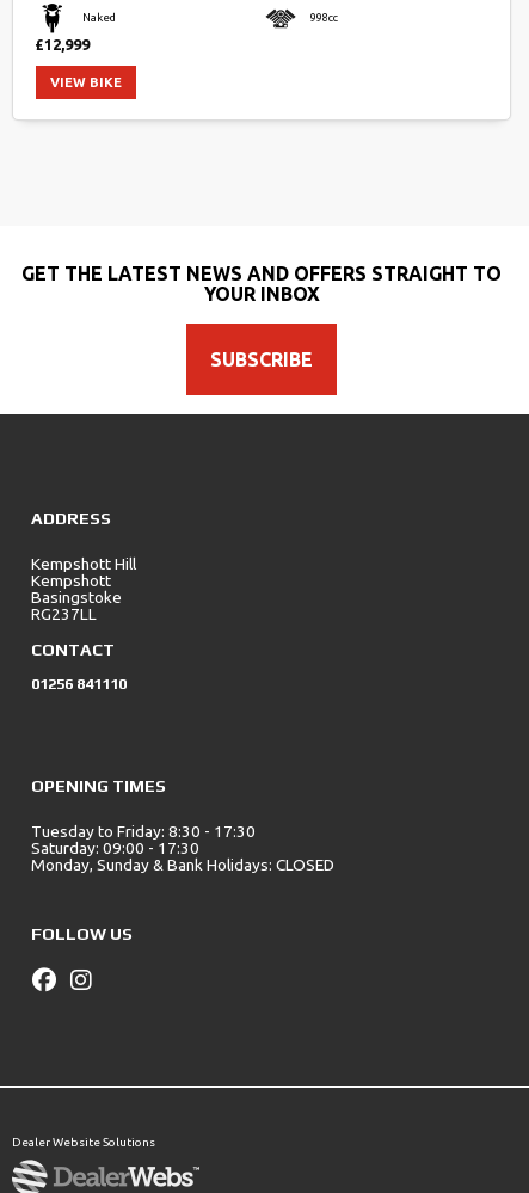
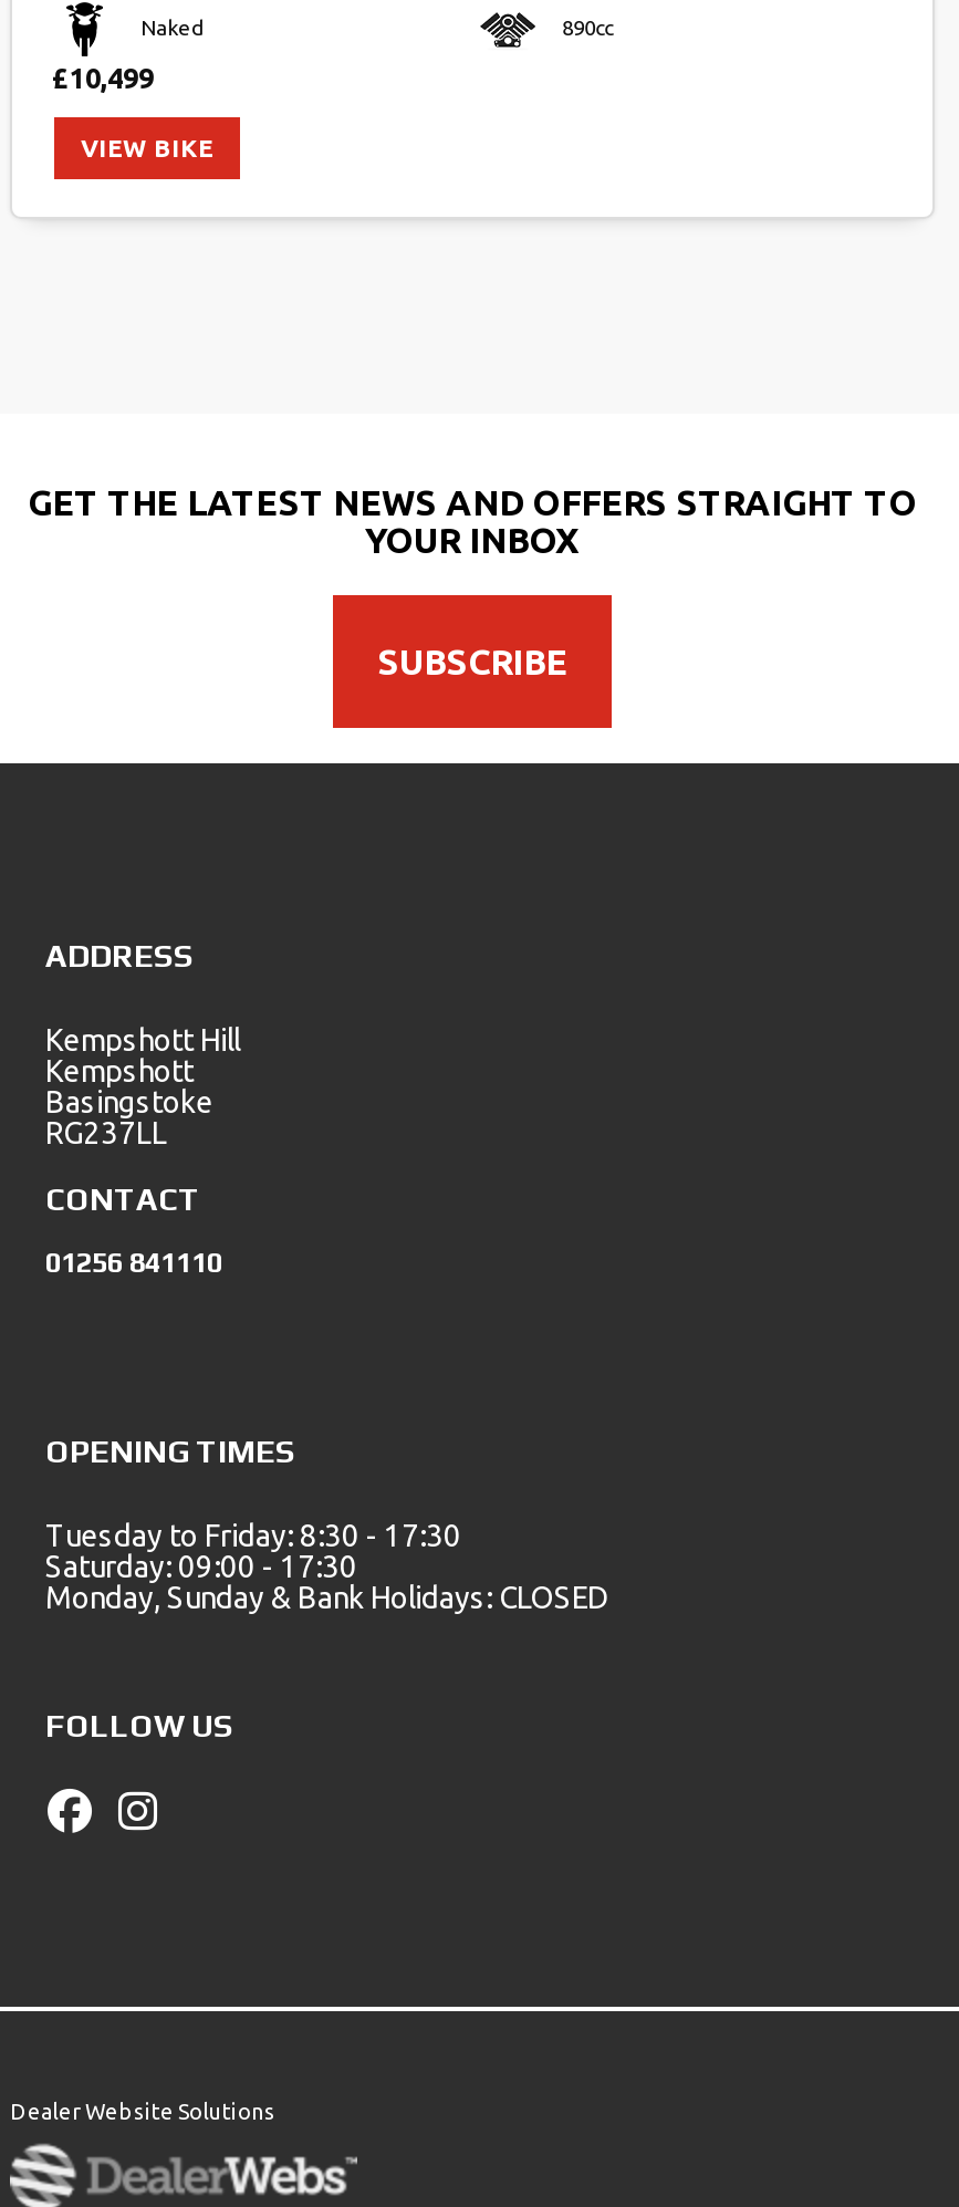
- 998cc
+ 890cc

- £12,999
+ £10,499
